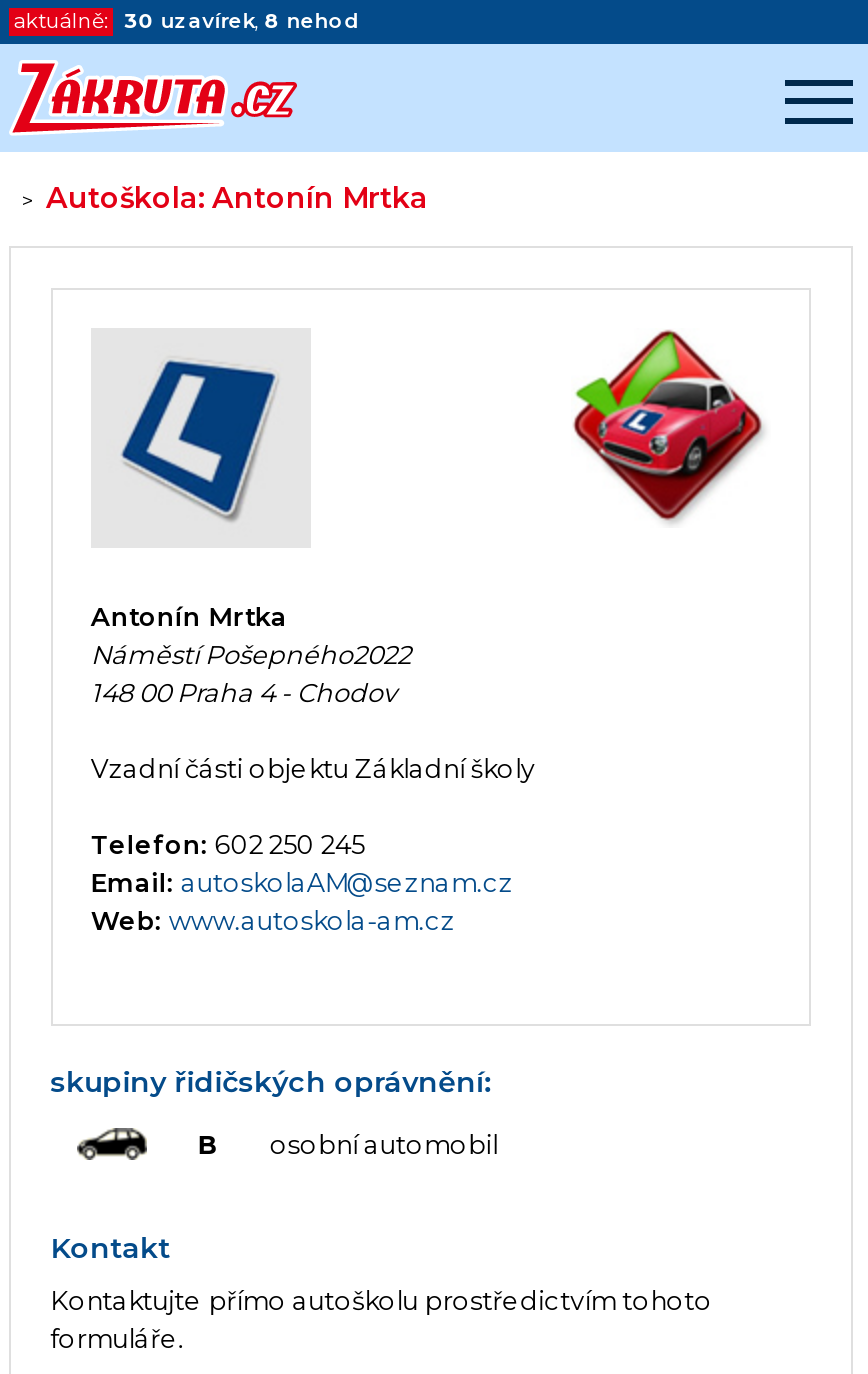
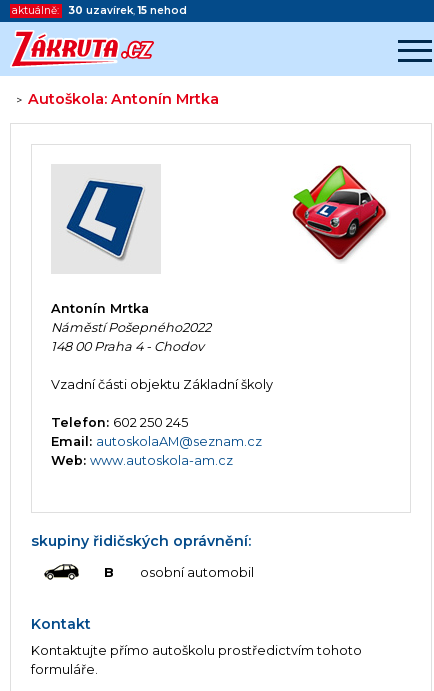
- 30 uzavírek, 8 nehod
+ 30 uzavírek, 15 nehod
